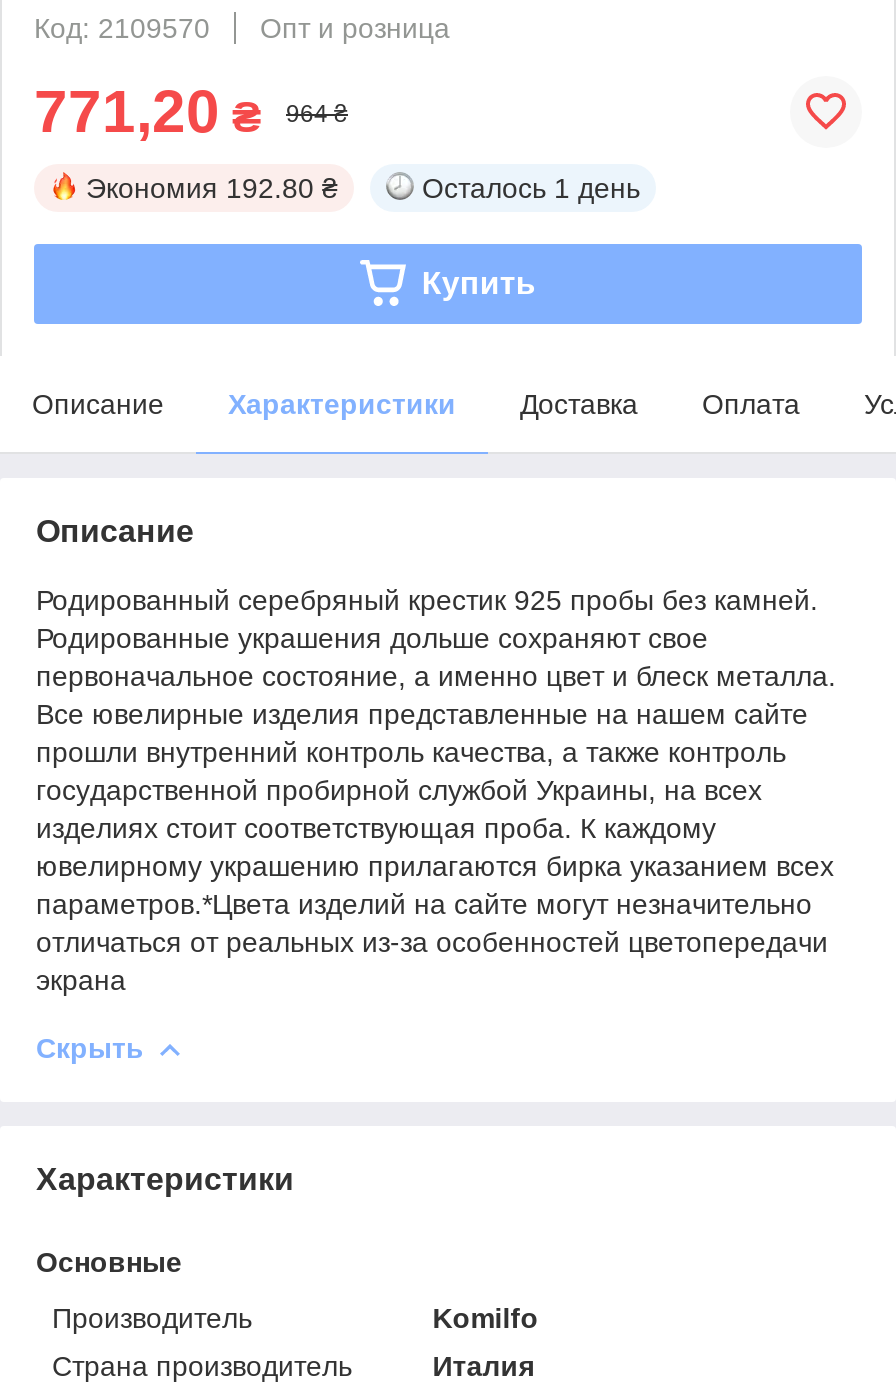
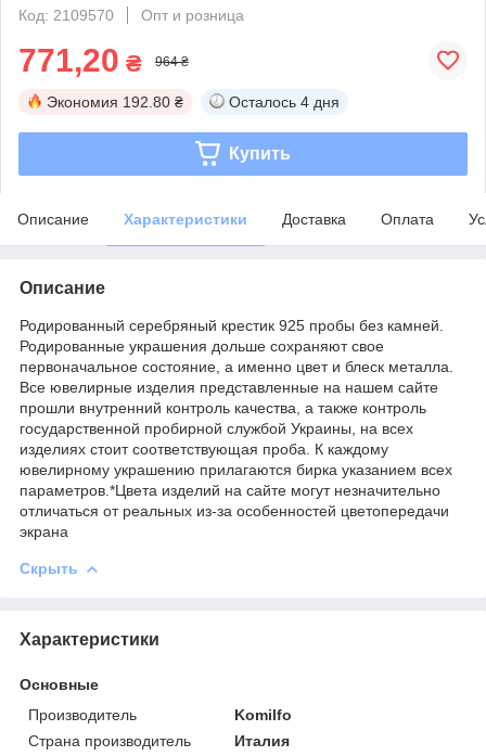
- Осталось 1 день
+ Осталось 4 дня
